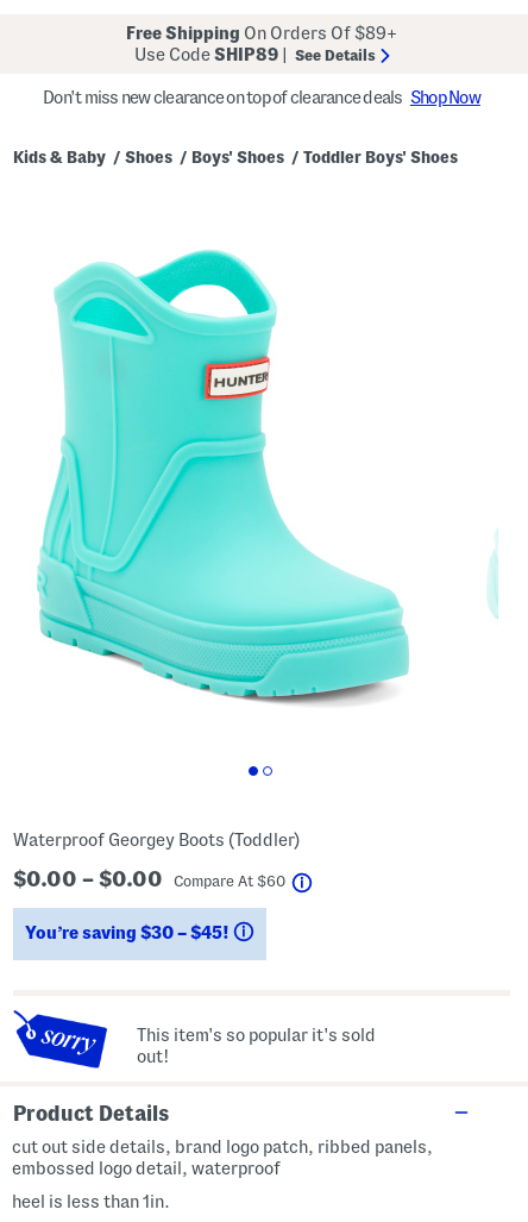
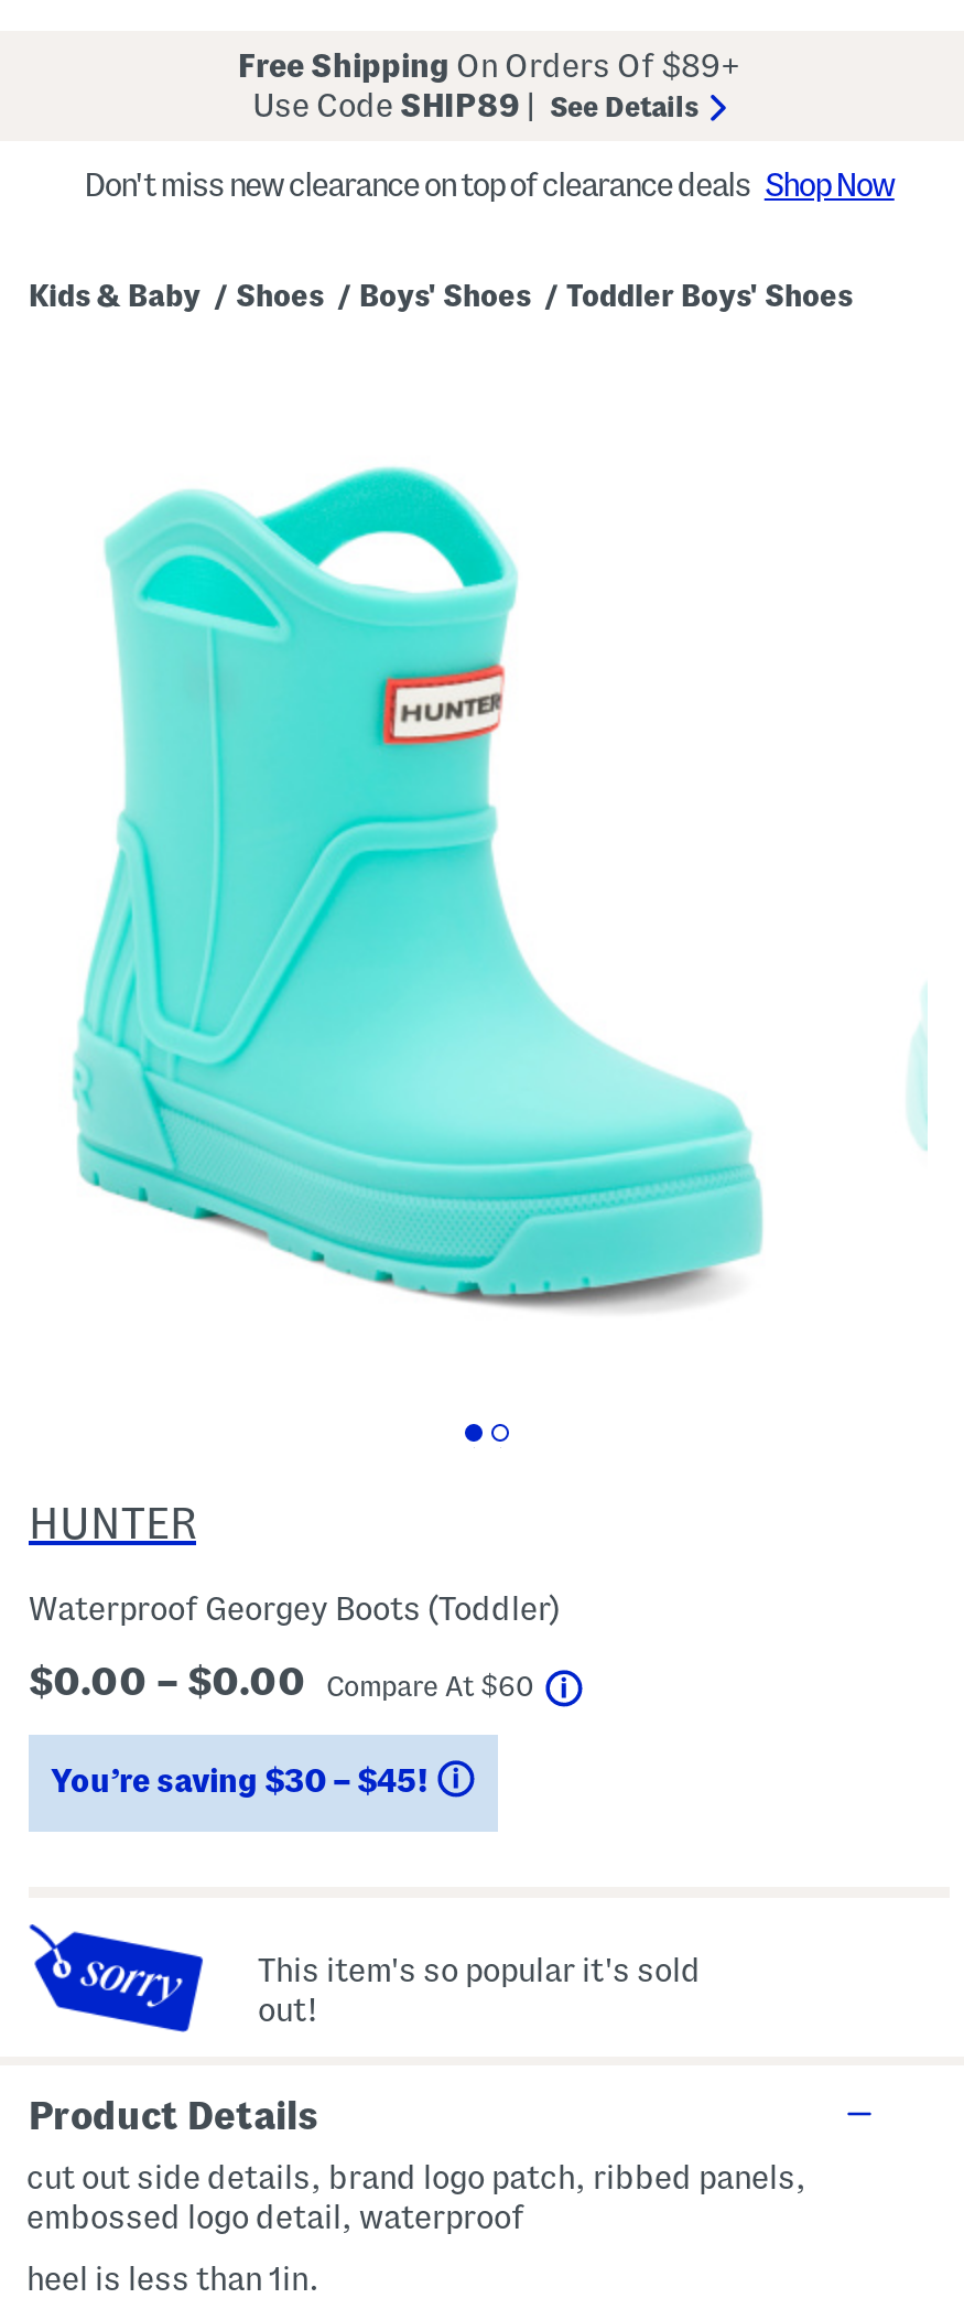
+ HUNTER
